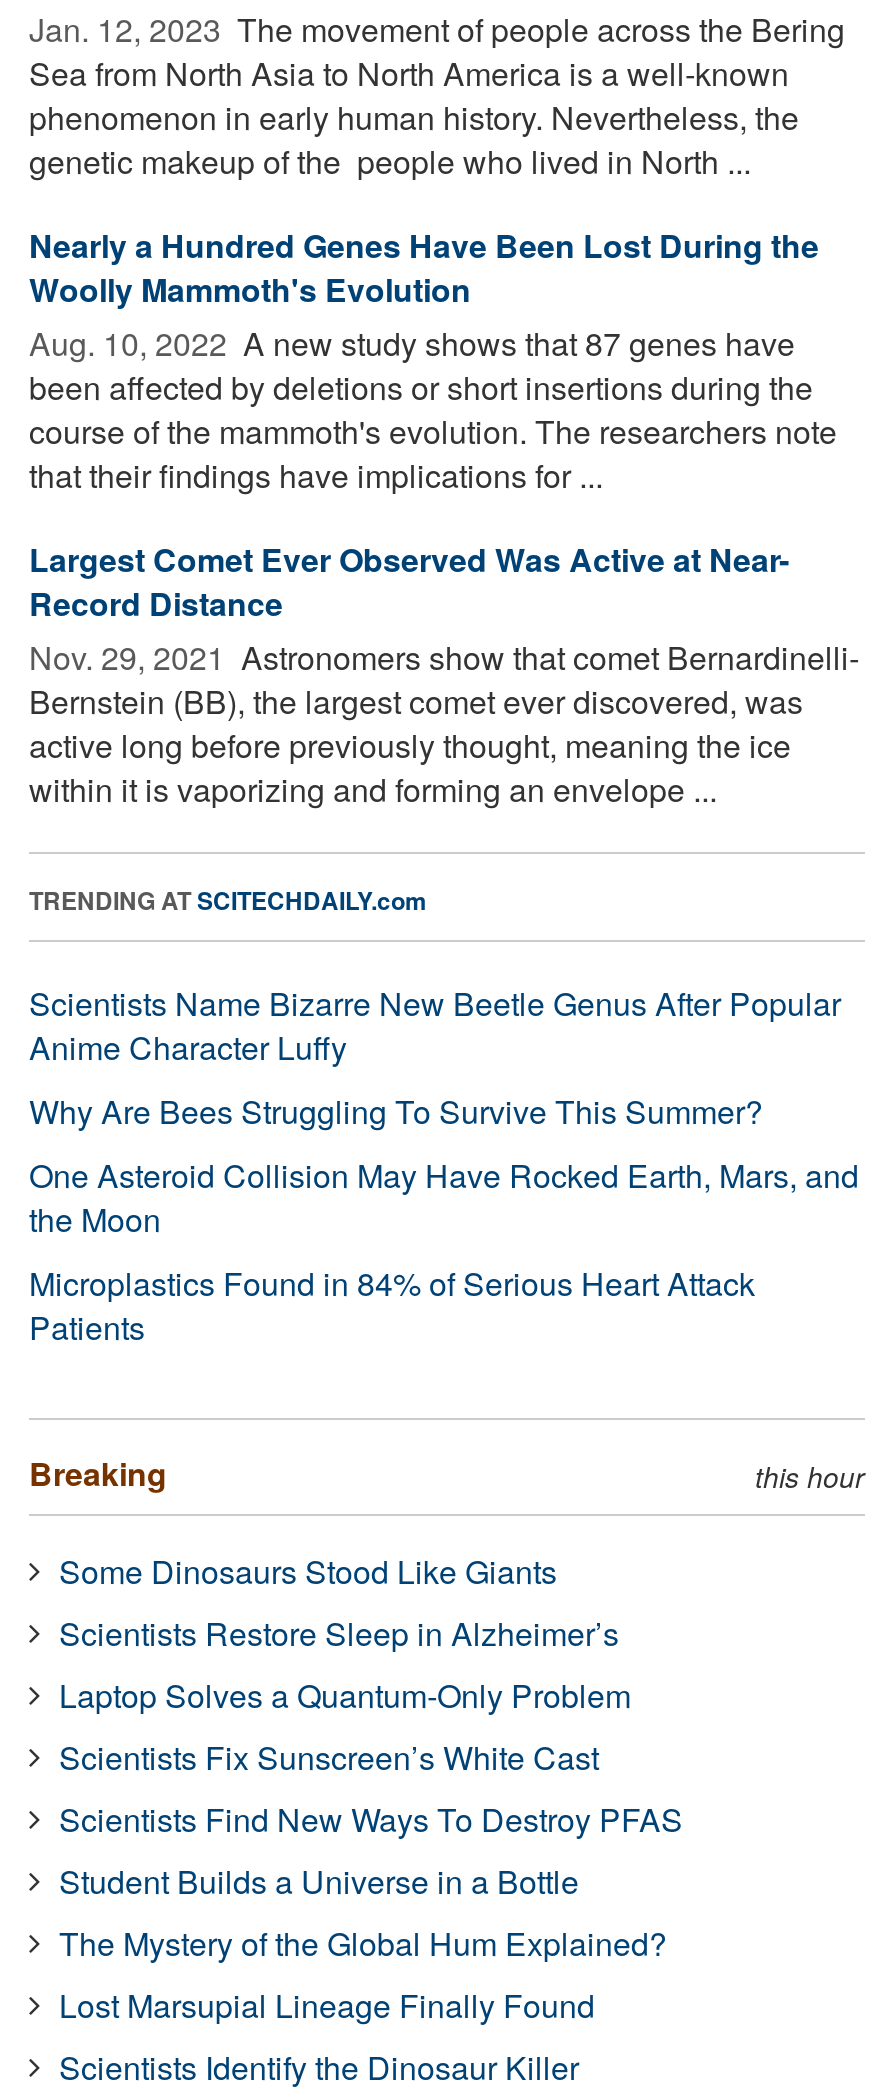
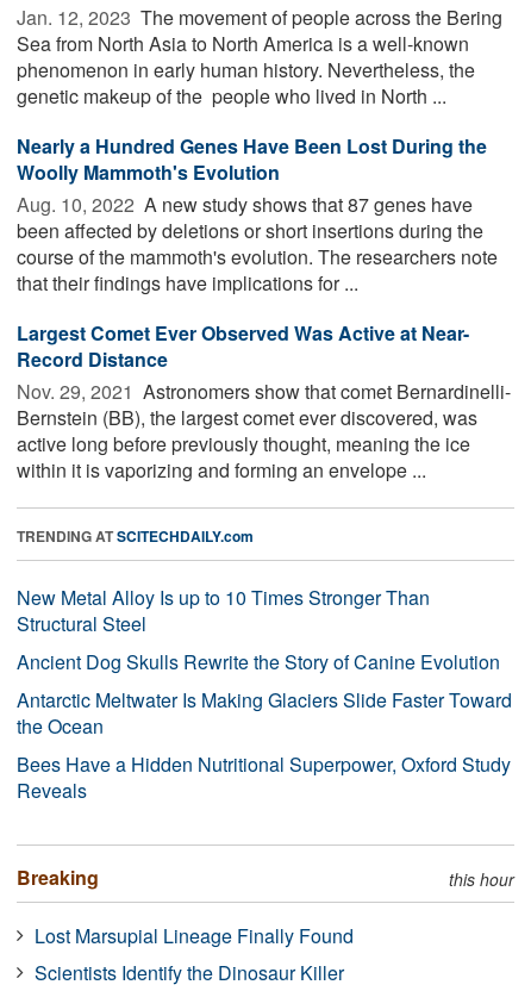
- Scientists Name Bizarre New Beetle Genus After Popular
- Anime Character Luffy
- Why Are Bees Struggling To Survive This Summer?
- One Asteroid Collision May Have Rocked Earth, Mars, and
- the Moon
- Microplastics Found in 84% of Serious Heart Attack
- Patients
+ New Metal Alloy Is up to 10 Times Stronger Than
+ Structural Steel
+ Ancient Dog Skulls Rewrite the Story of Canine Evolution
+ Antarctic Meltwater Is Making Glaciers Slide Faster Toward
+ the Ocean
+ Bees Have a Hidden Nutritional Superpower, Oxford Study
+ Reveals

- Some Dinosaurs Stood Like Giants
- Scientists Restore Sleep in Alzheimer’s
- Laptop Solves a Quantum-Only Problem
- Scientists Fix Sunscreen’s White Cast
- Scientists Find New Ways To Destroy PFAS
- Student Builds a Universe in a Bottle
- The Mystery of the Global Hum Explained?
